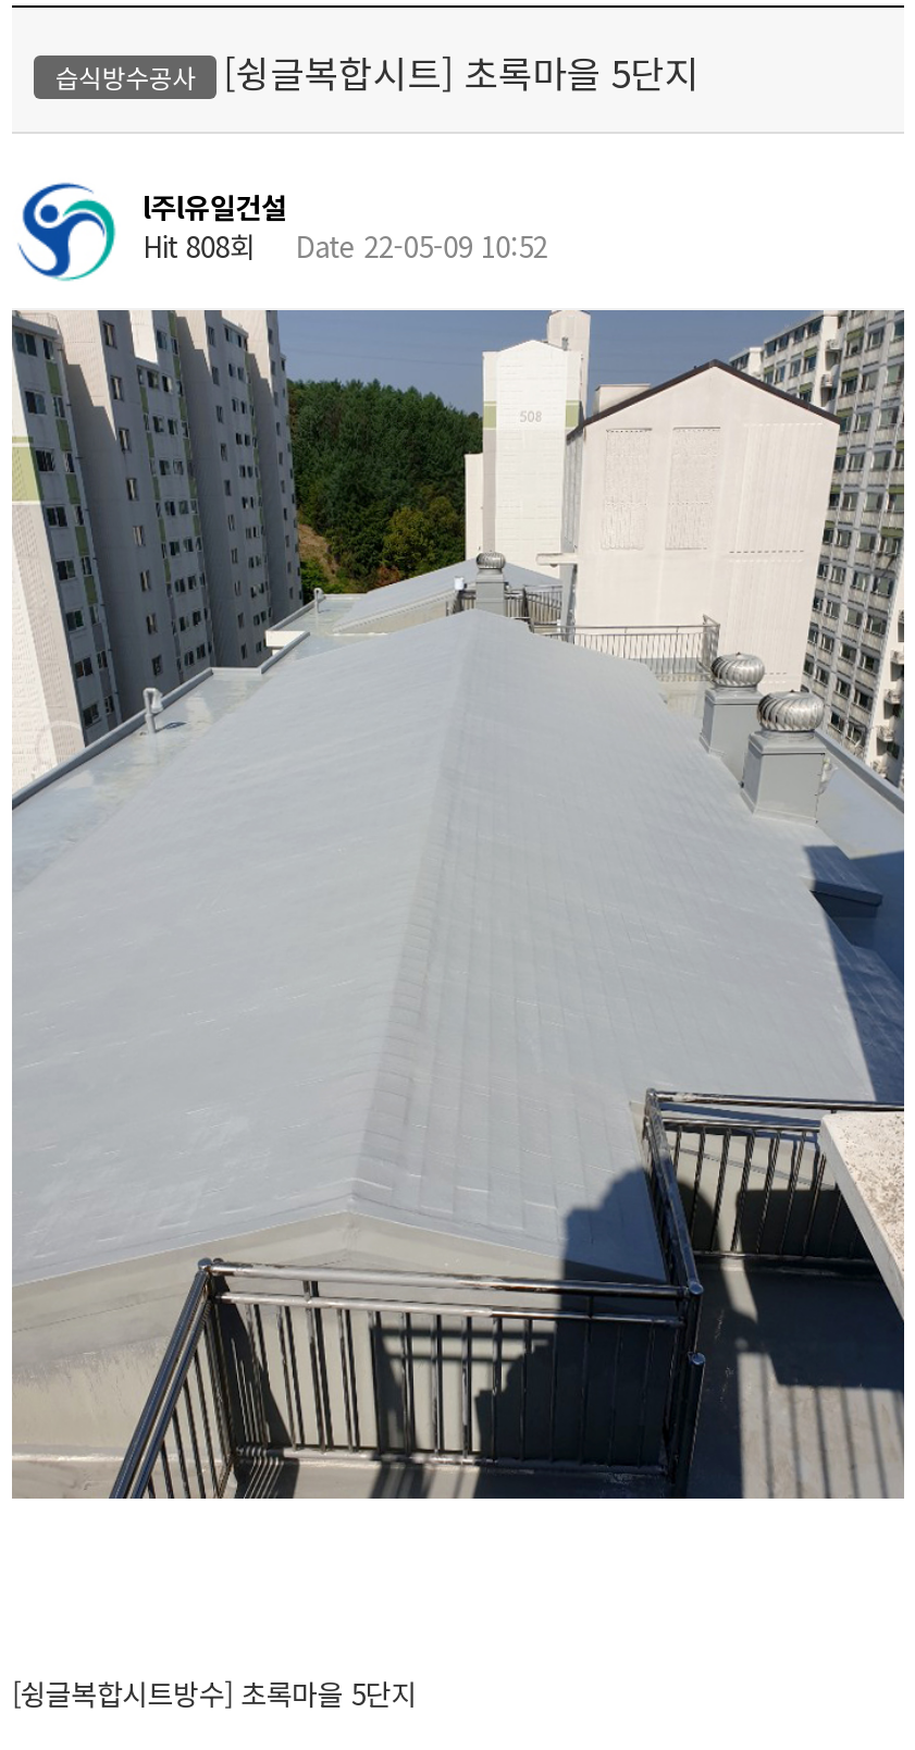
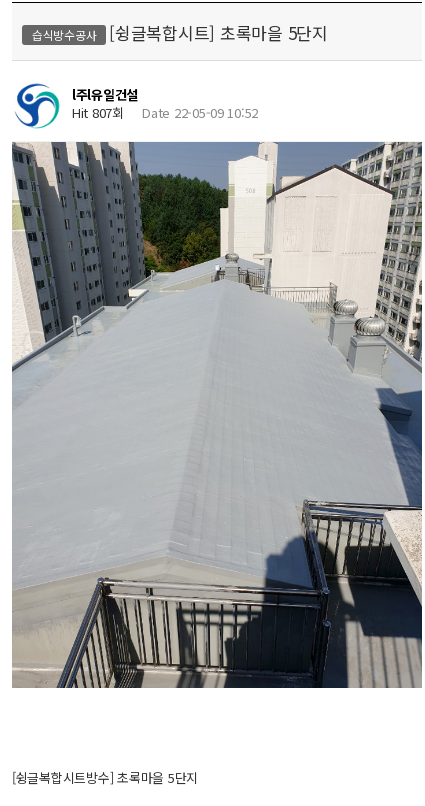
- Hit 808회 Date 22-05-09 10:52
+ Hit 807회 Date 22-05-09 10:52
